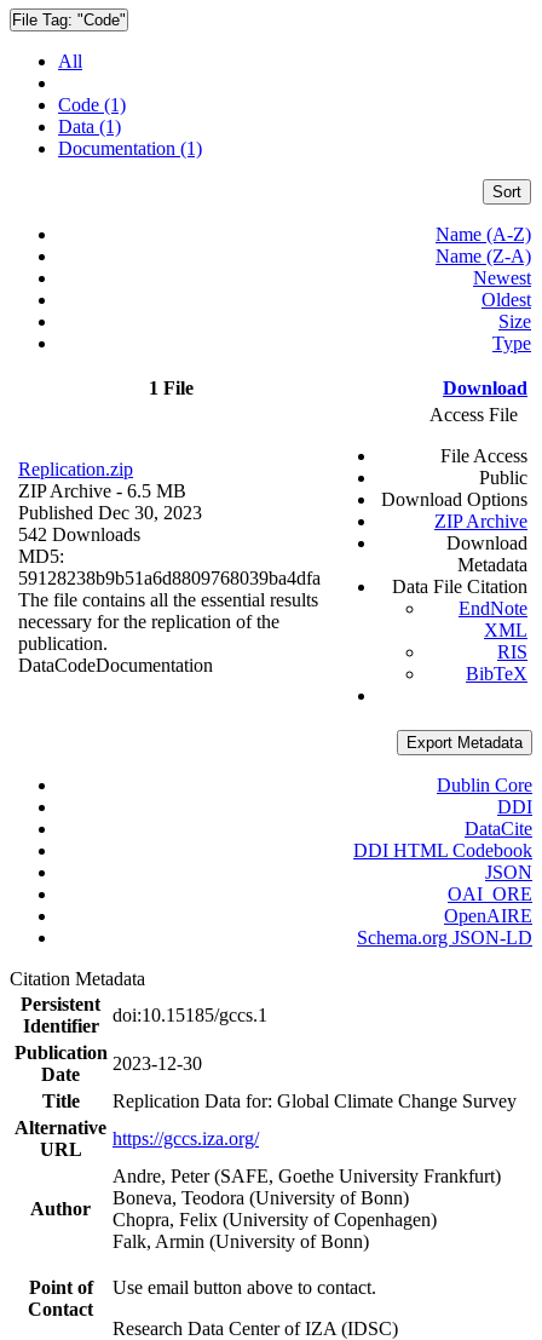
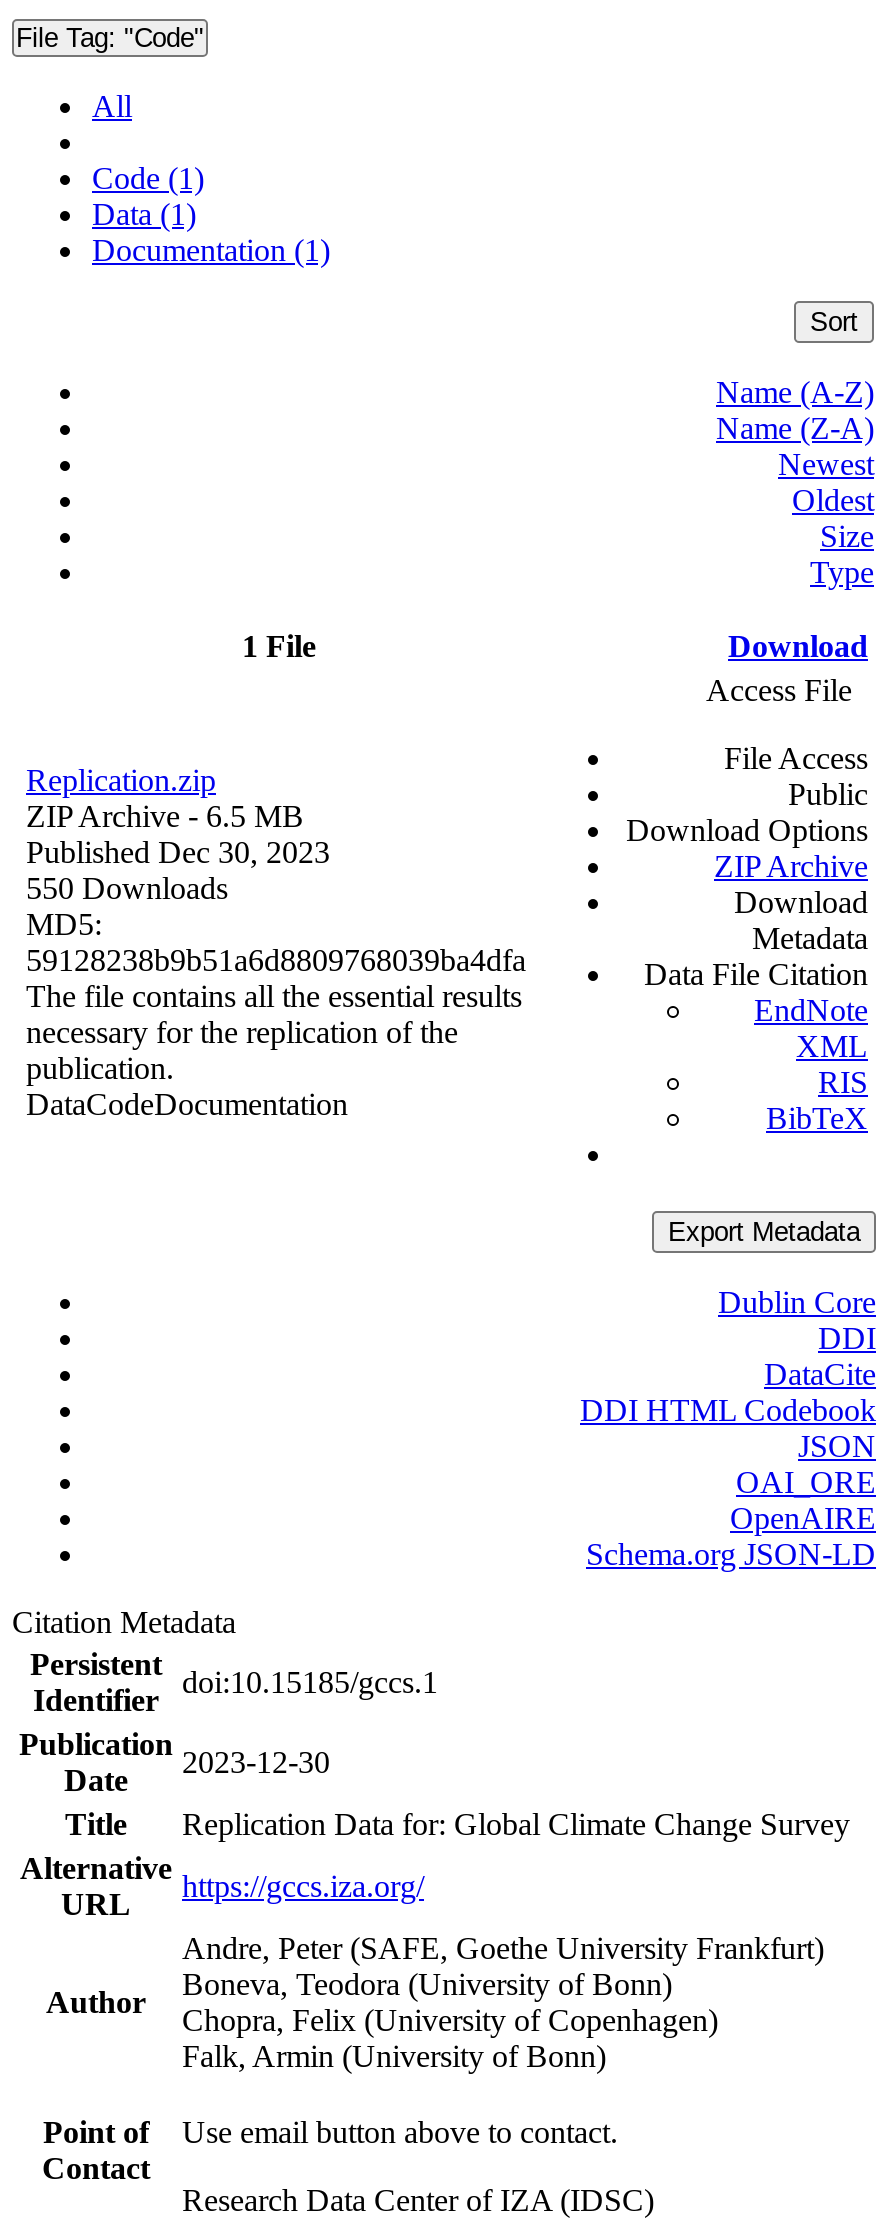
- 542 Downloads
+ 550 Downloads
